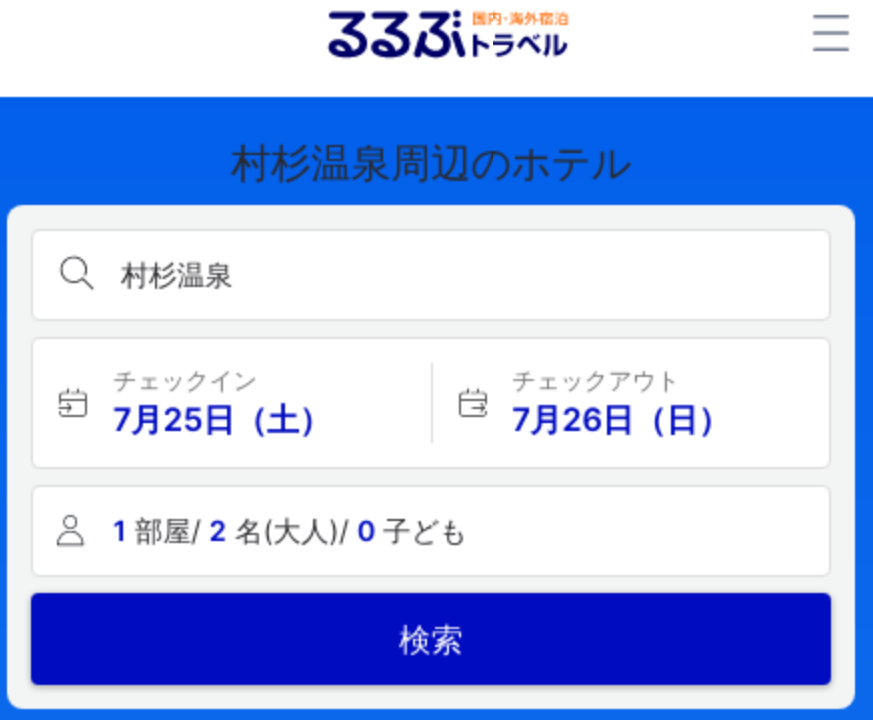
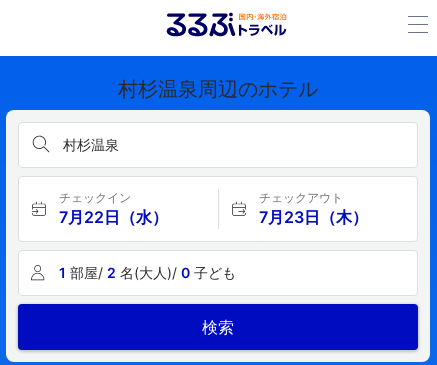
- 7月25日（土）
+ 7月22日（水）

- 7月26日（日）
+ 7月23日（木）
